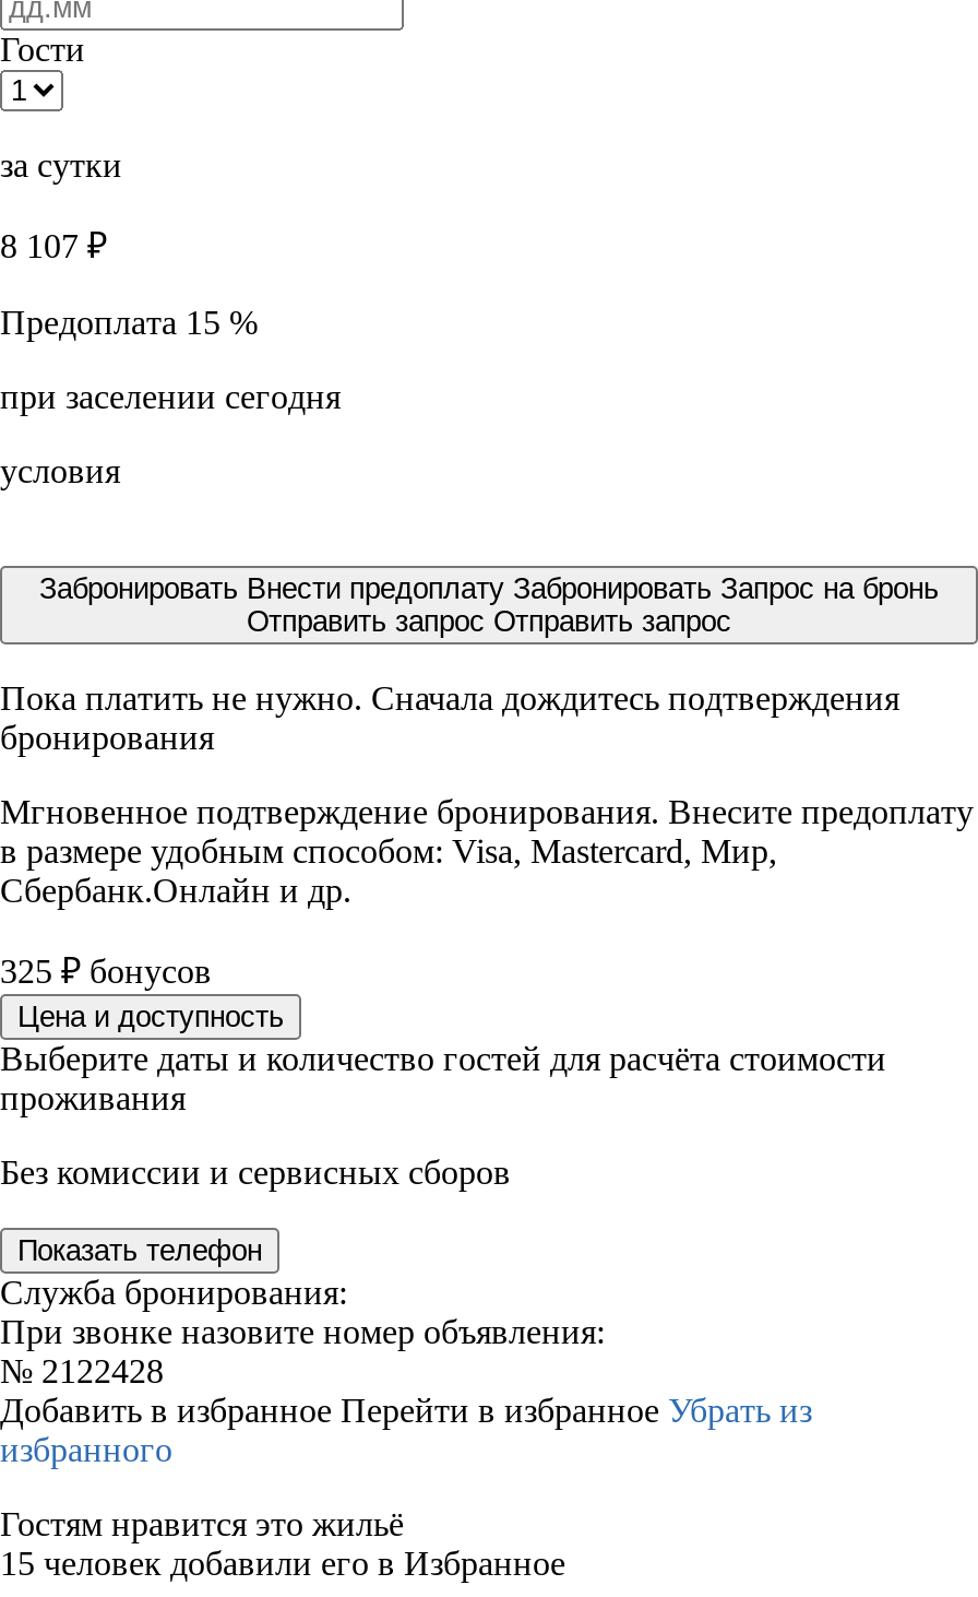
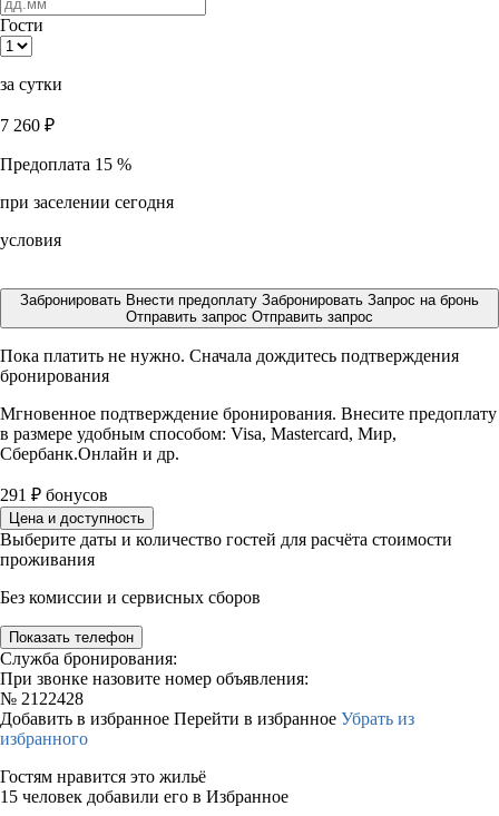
- 8 107 ₽
+ 7 260 ₽

- 325 ₽ бонусов
+ 291 ₽ бонусов
